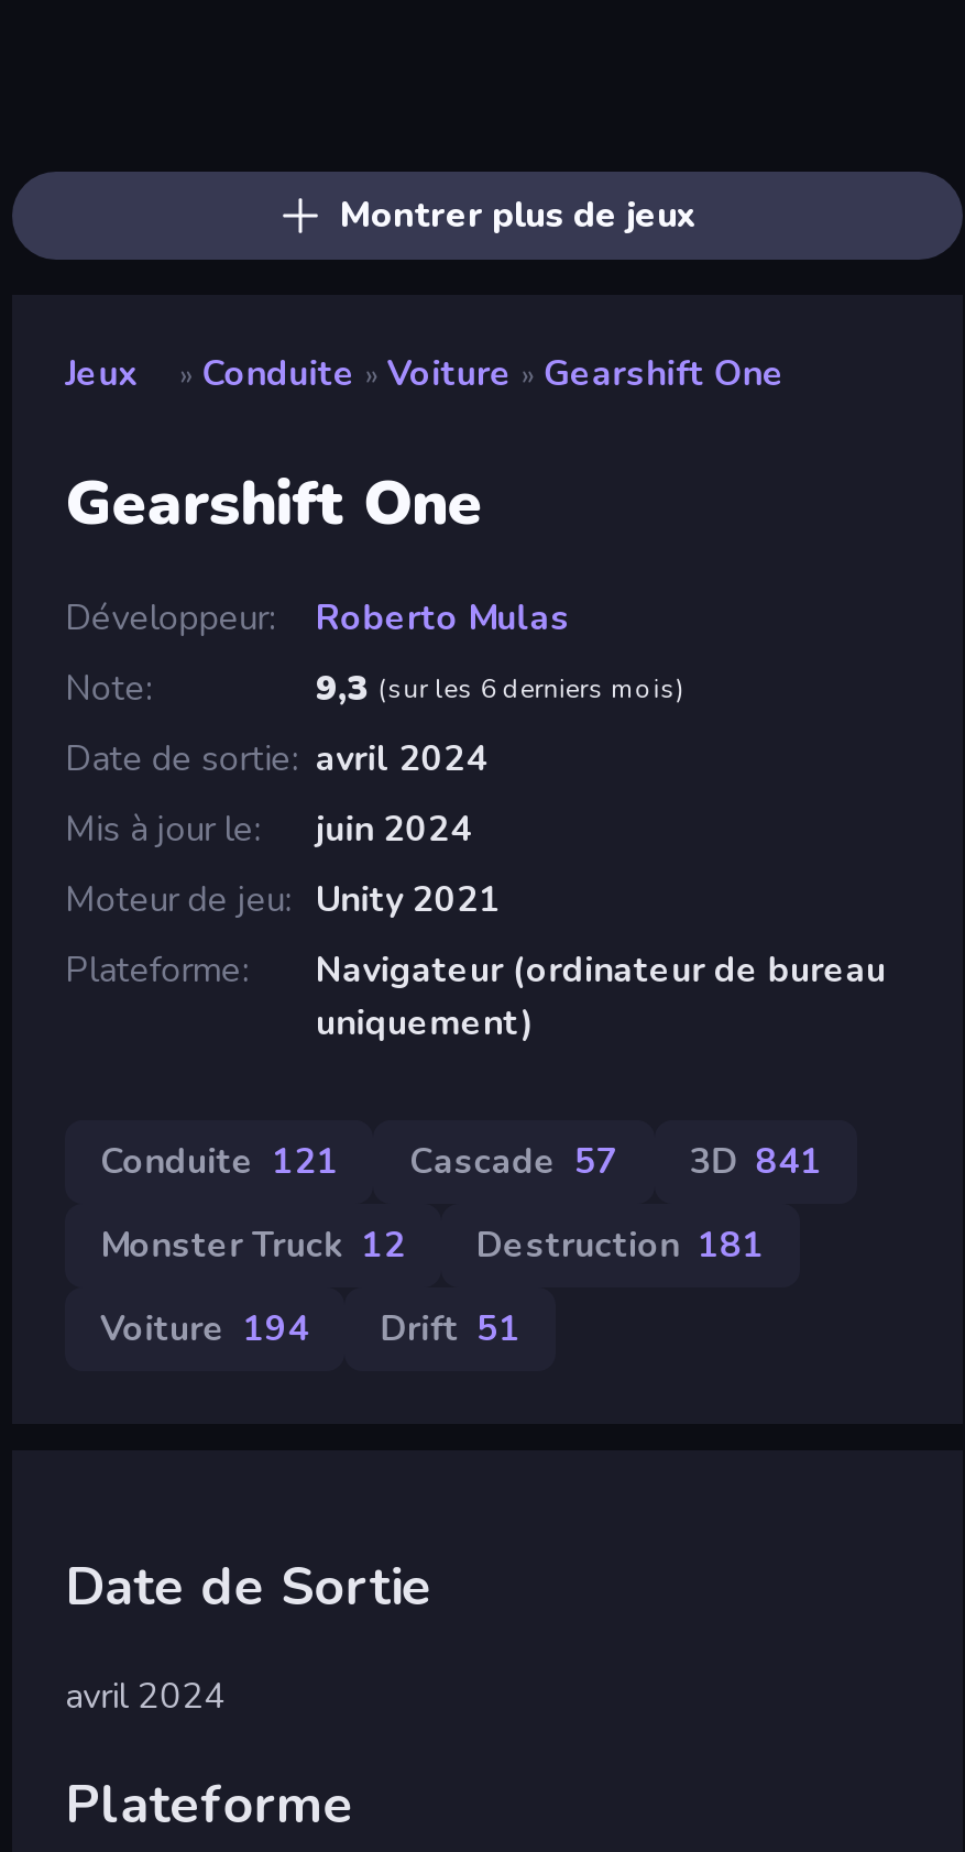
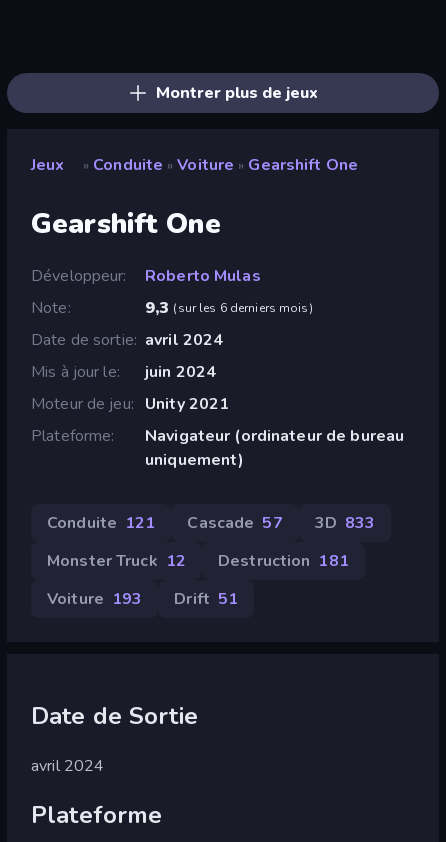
- Conduite 121 Cascade 57 3D 841
+ Conduite 121 Cascade 57 3D 833

- Voiture 194 Drift 51
+ Voiture 193 Drift 51
